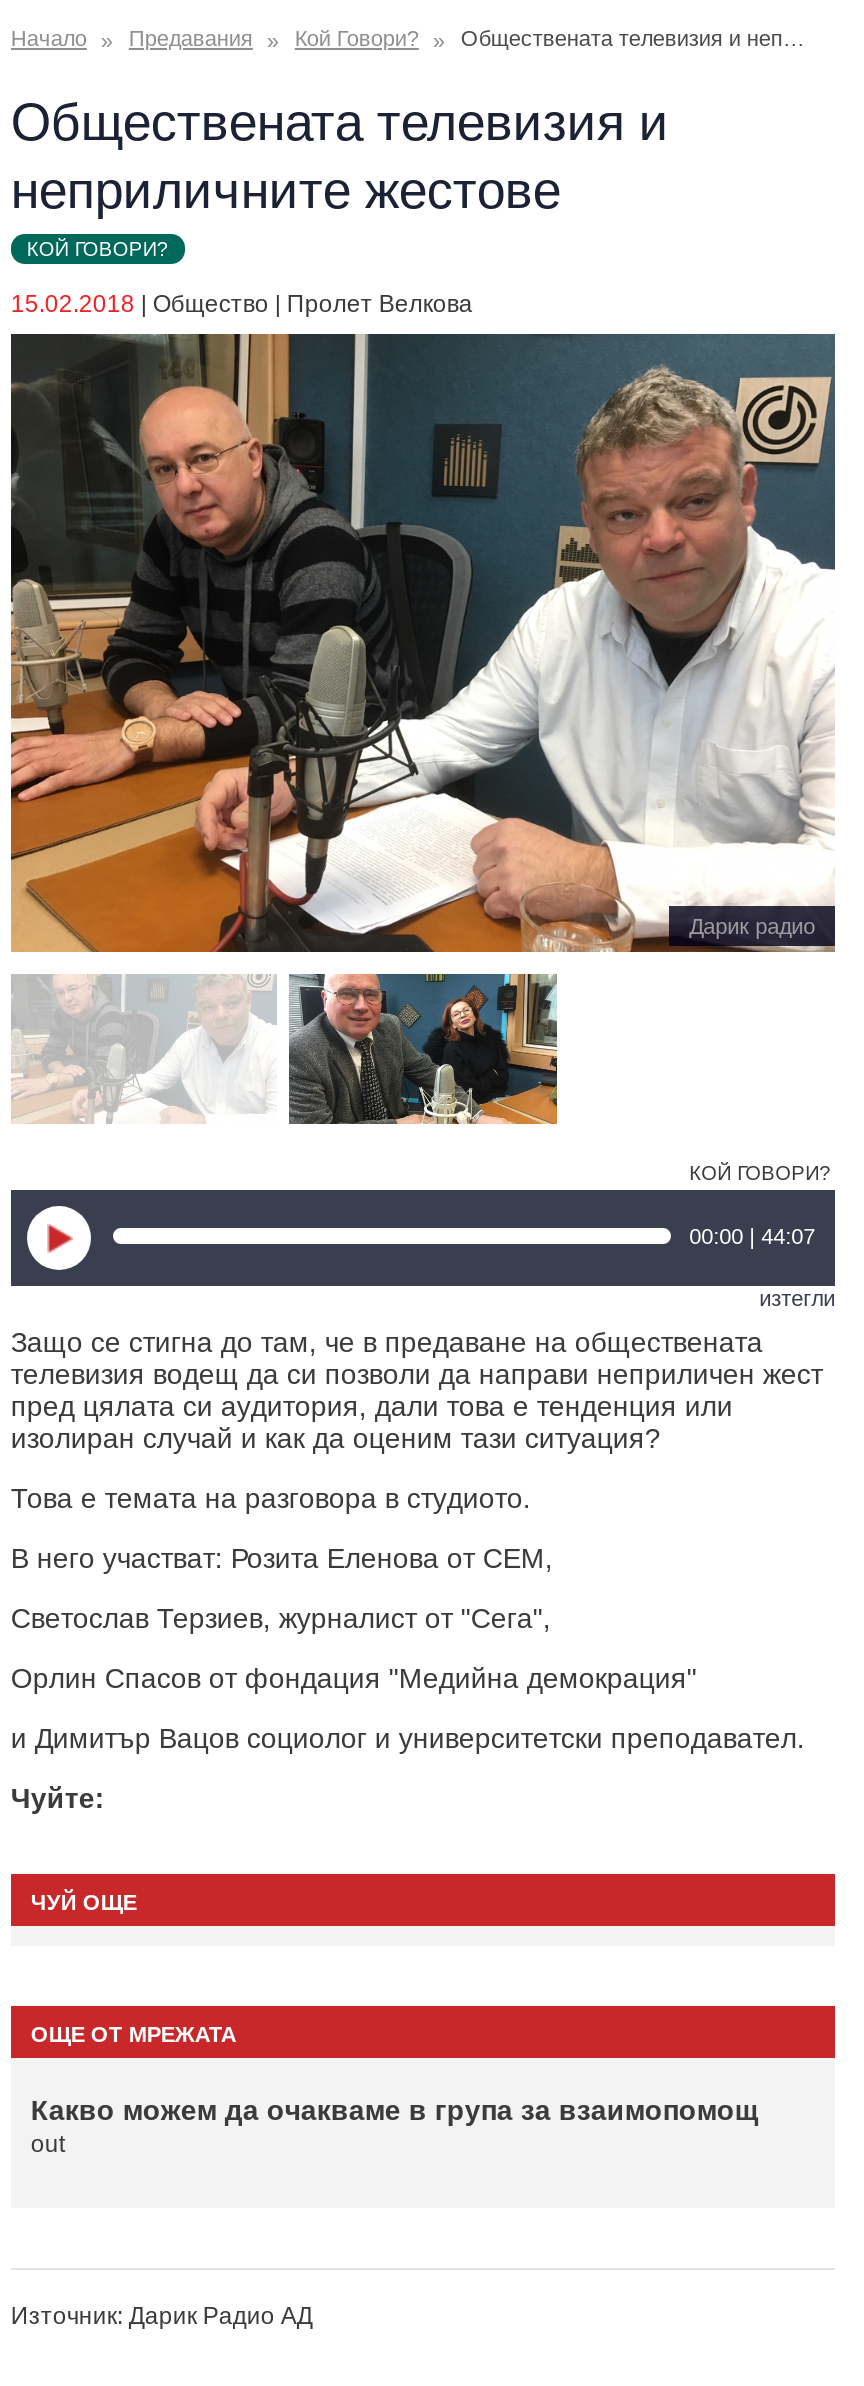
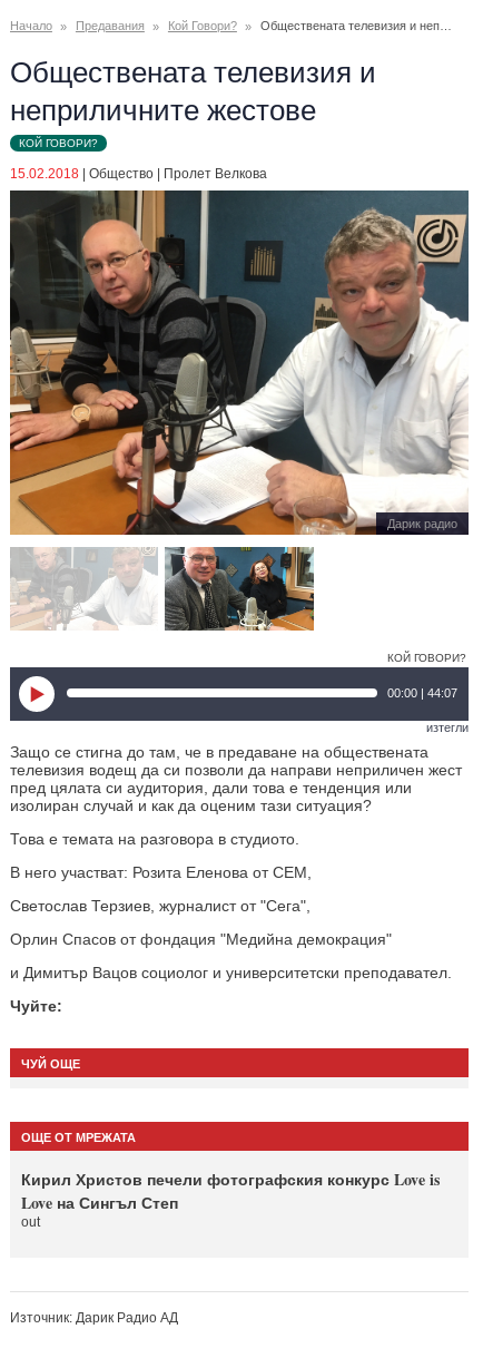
- Какво можем да очакваме в група за взаимопомощ
+ Кирил Христов печели фотографския конкурс Love is
+ Love на Сингъл Степ
